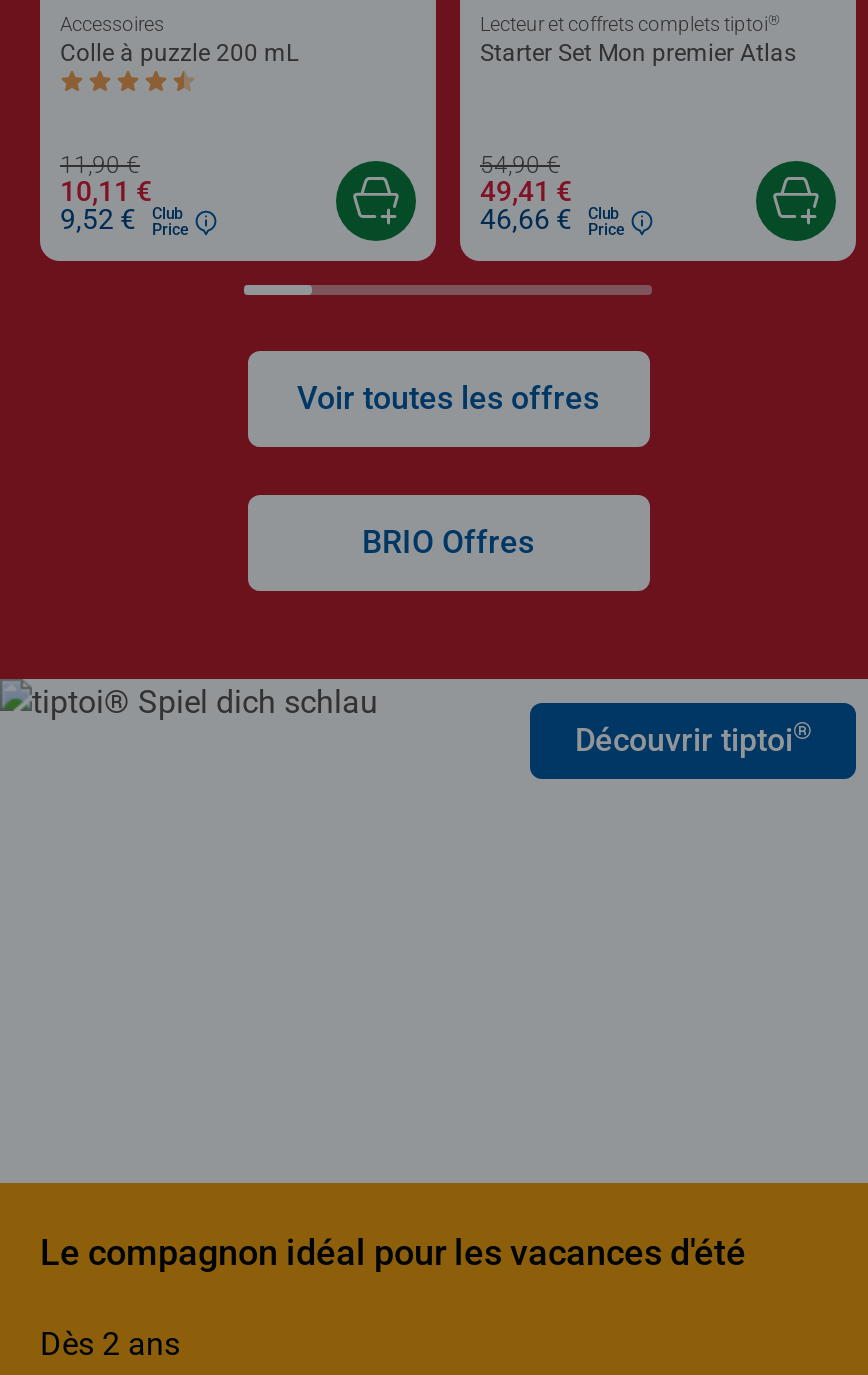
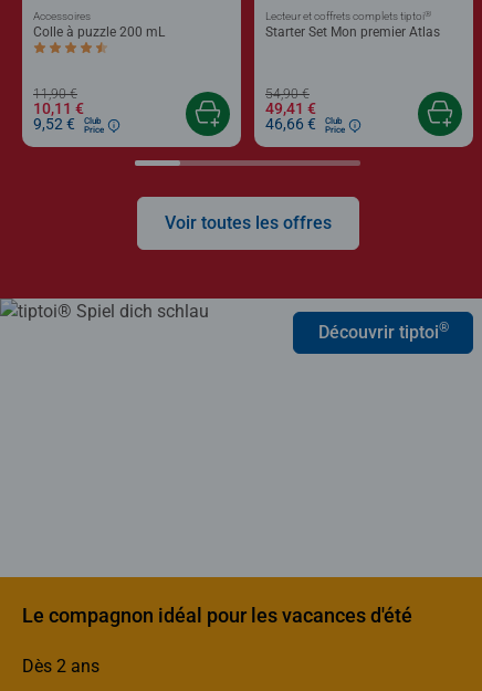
- BRIO Offres
